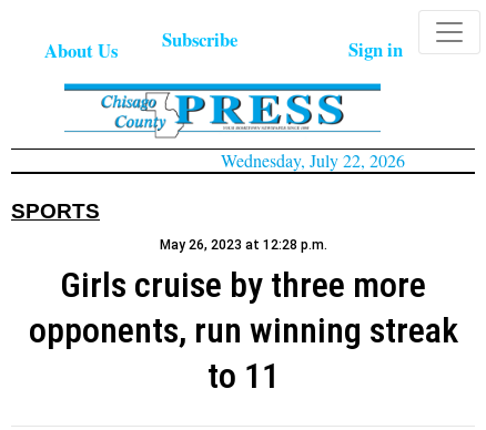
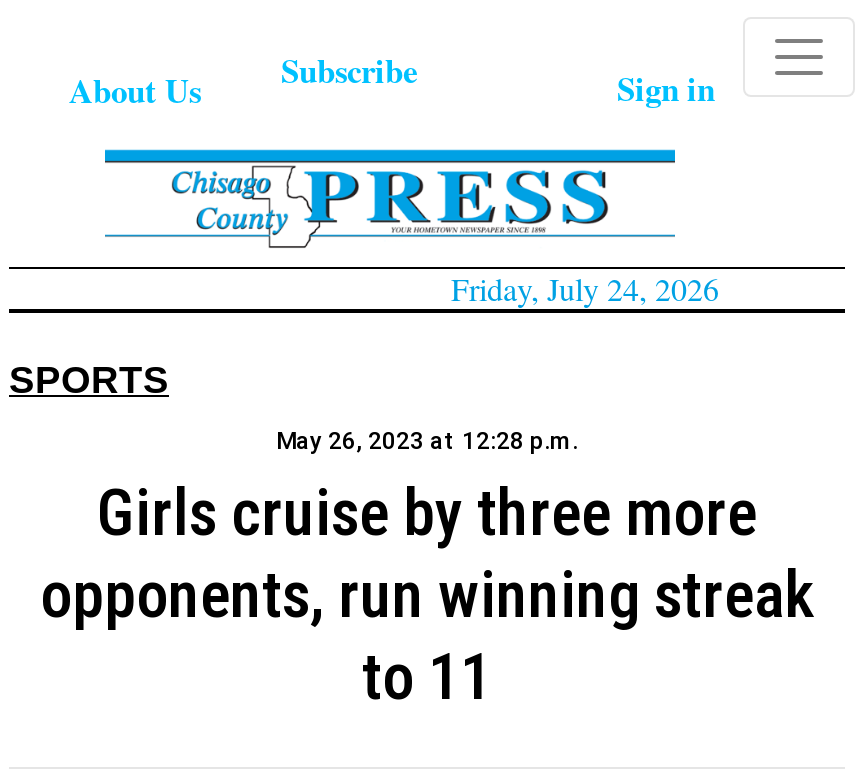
- Wednesday, July 22, 2026
+ Friday, July 24, 2026
